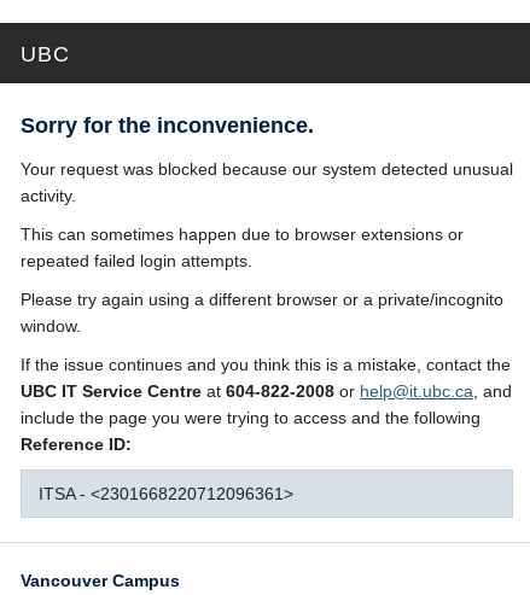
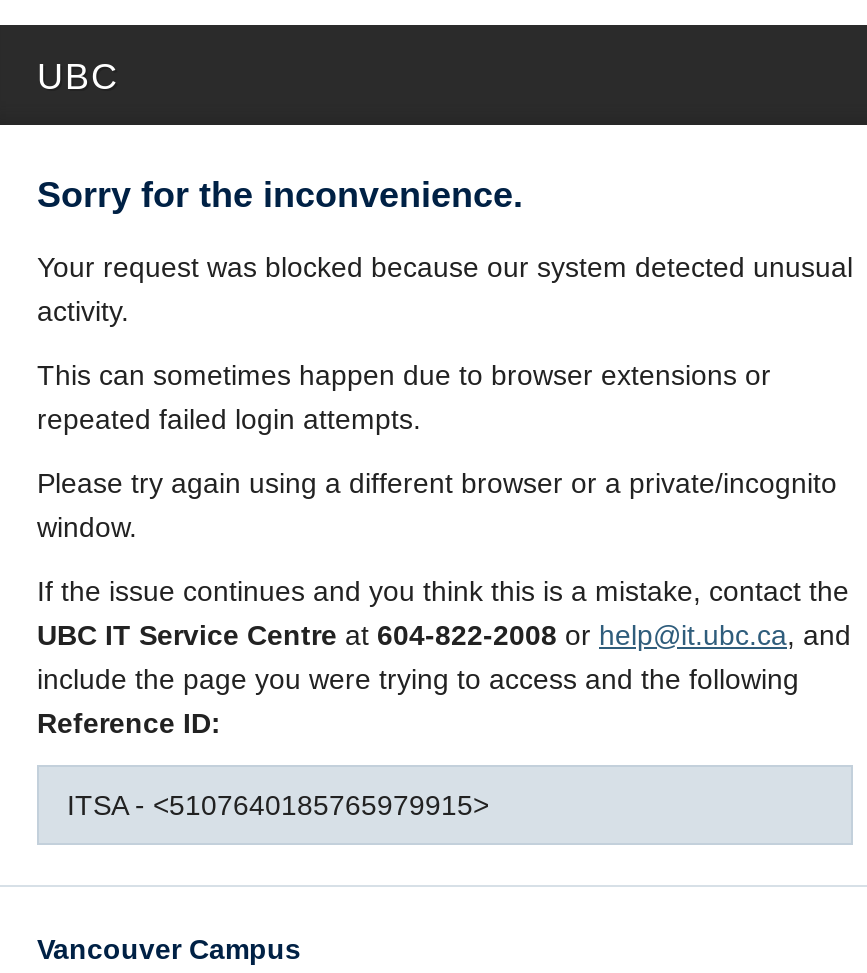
- ITSA - <2301668220712096361>
+ ITSA - <5107640185765979915>
